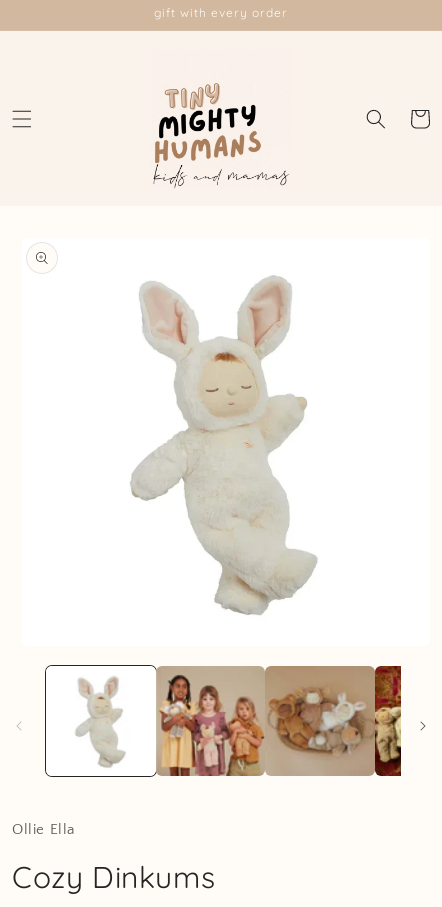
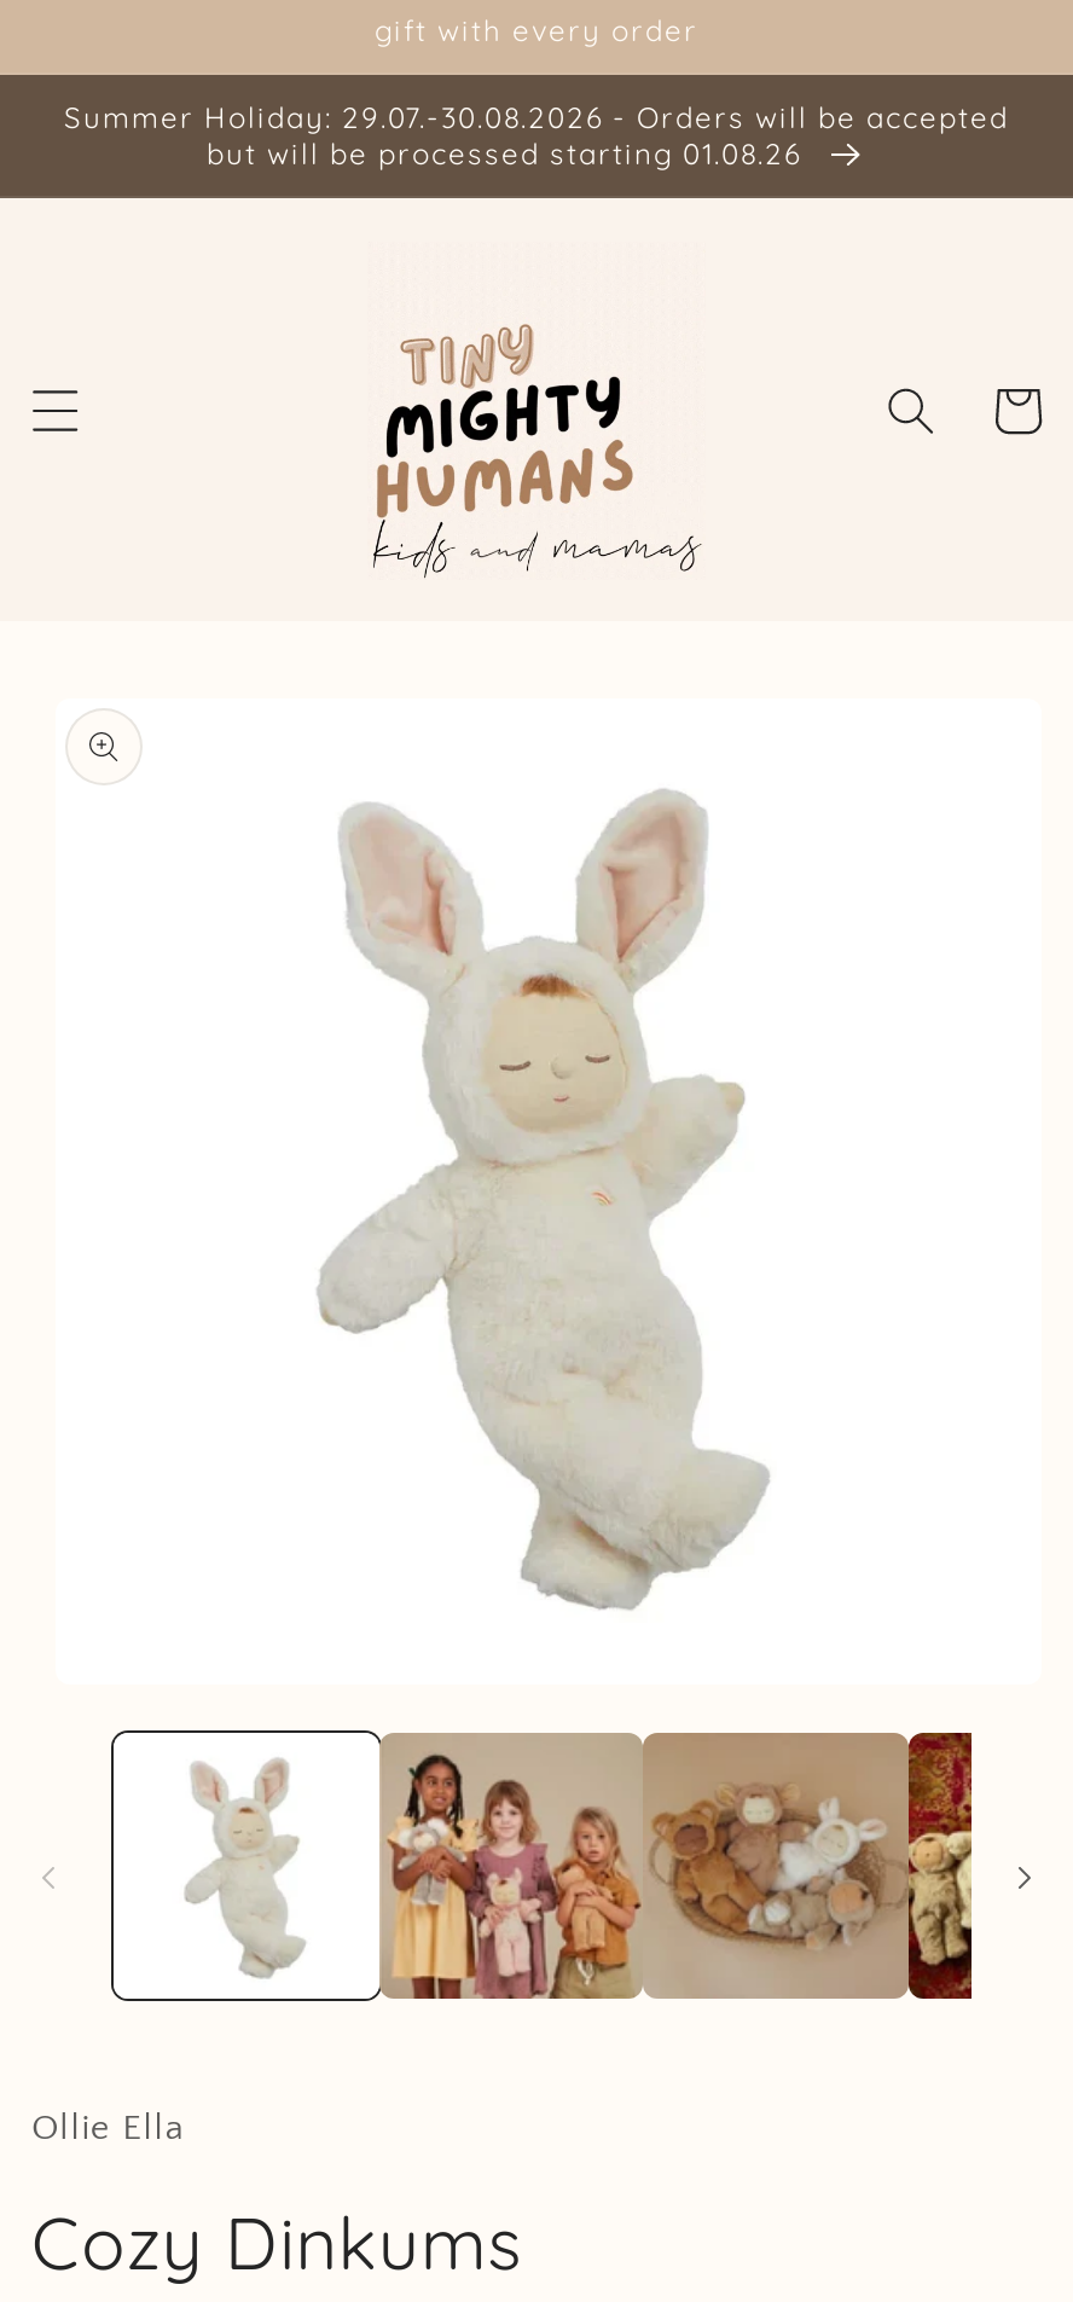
+ Summer Holiday: 29.07.-30.08.2026 - Orders will be accepted
+ but will be processed starting 01.08.26
